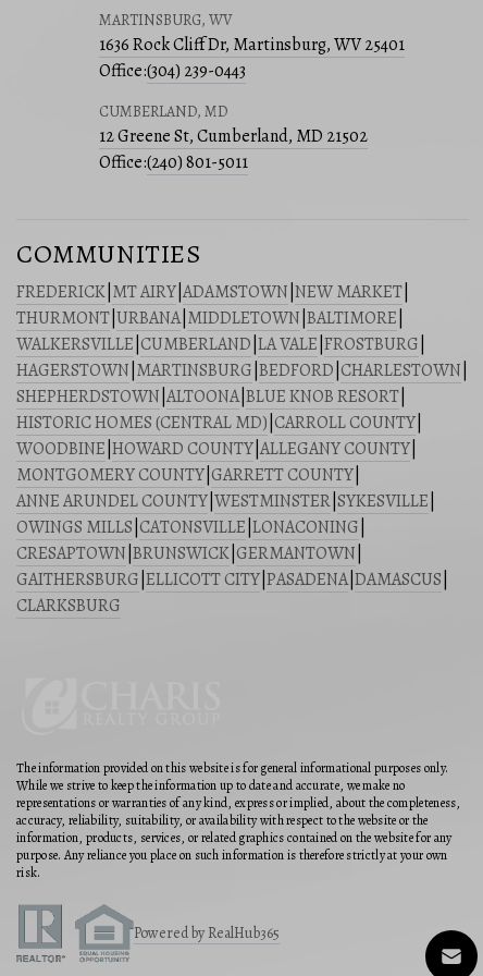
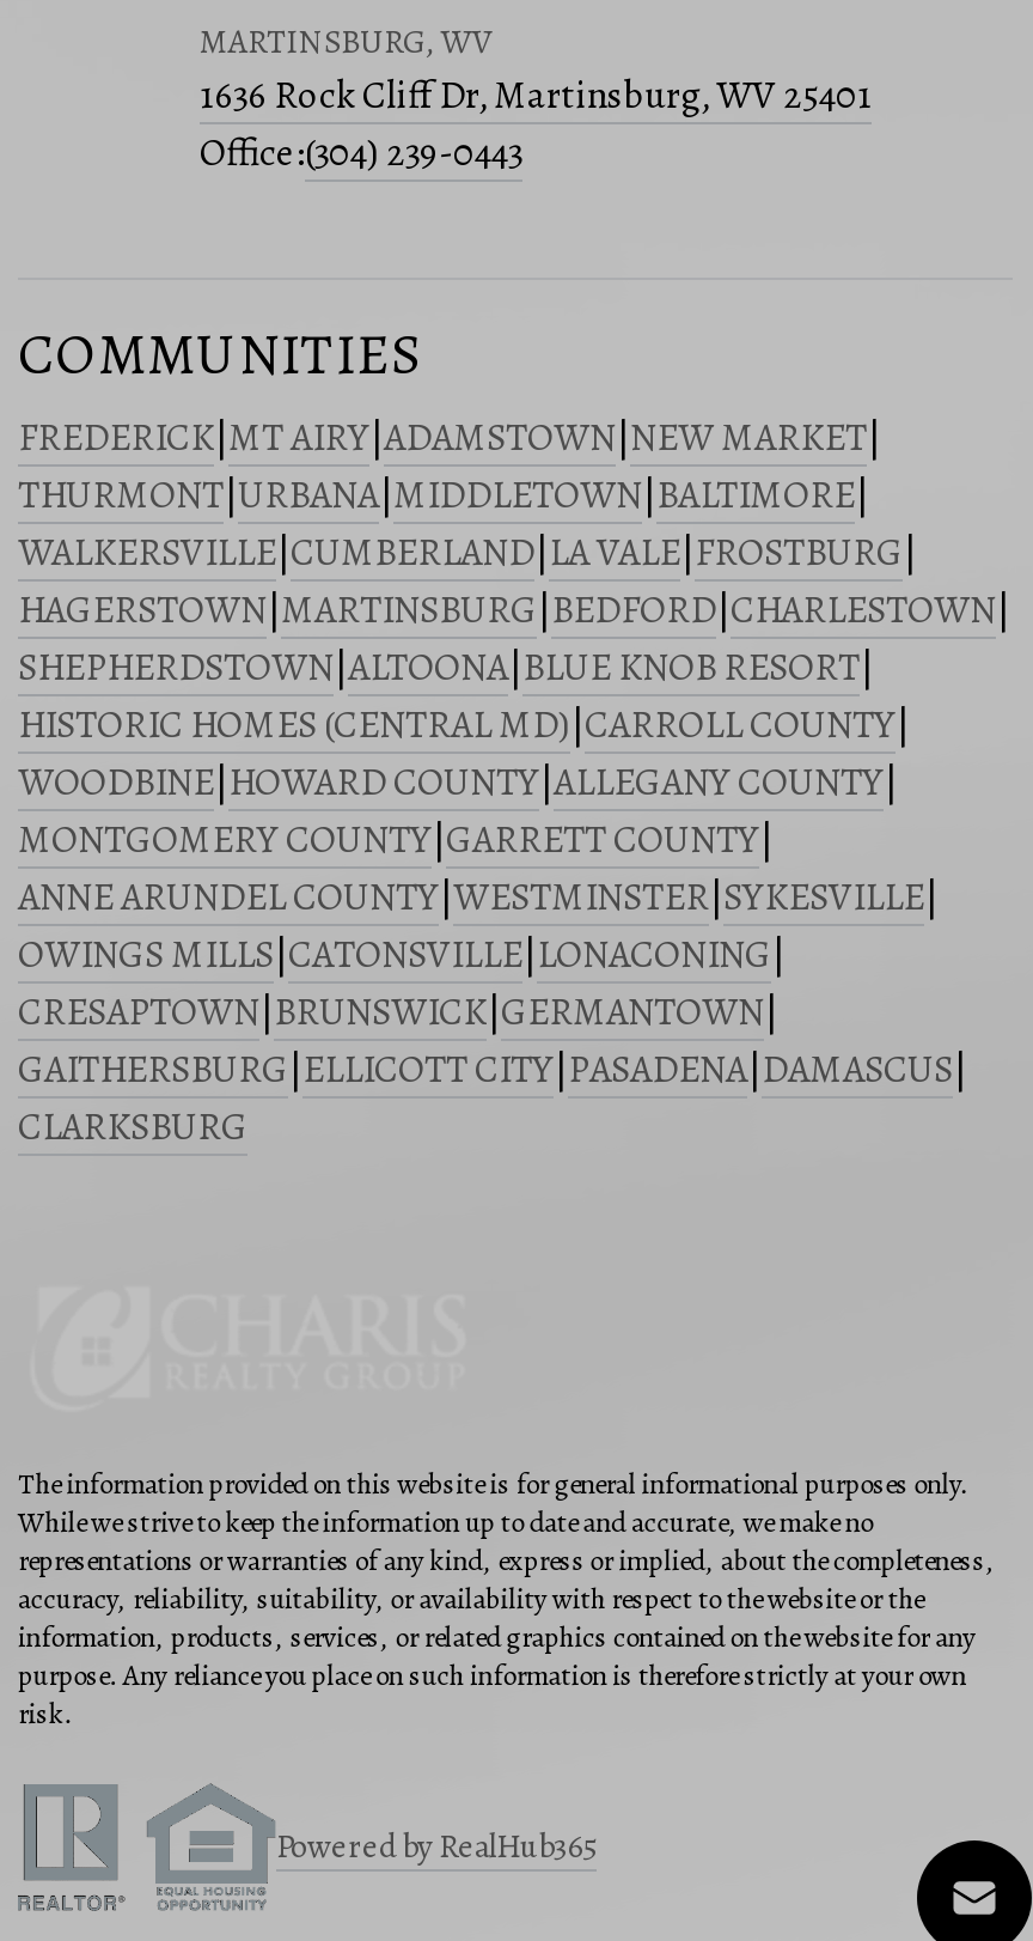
- CUMBERLAND, MD
- 12 Greene St, Cumberland, MD 21502
- Office:(240) 801-5011
